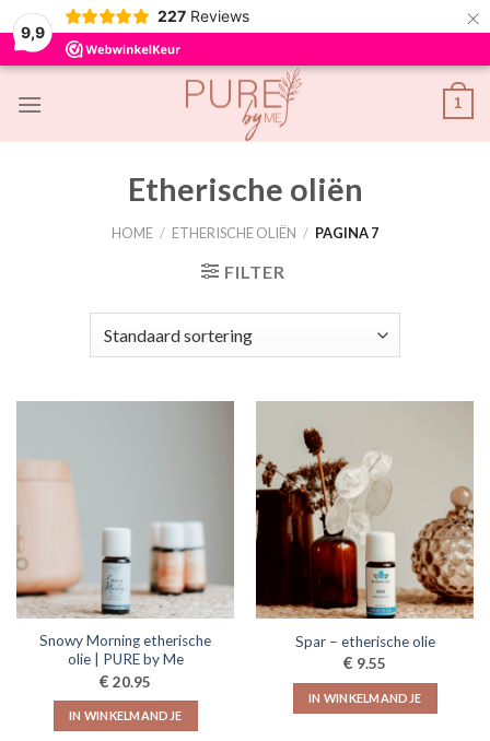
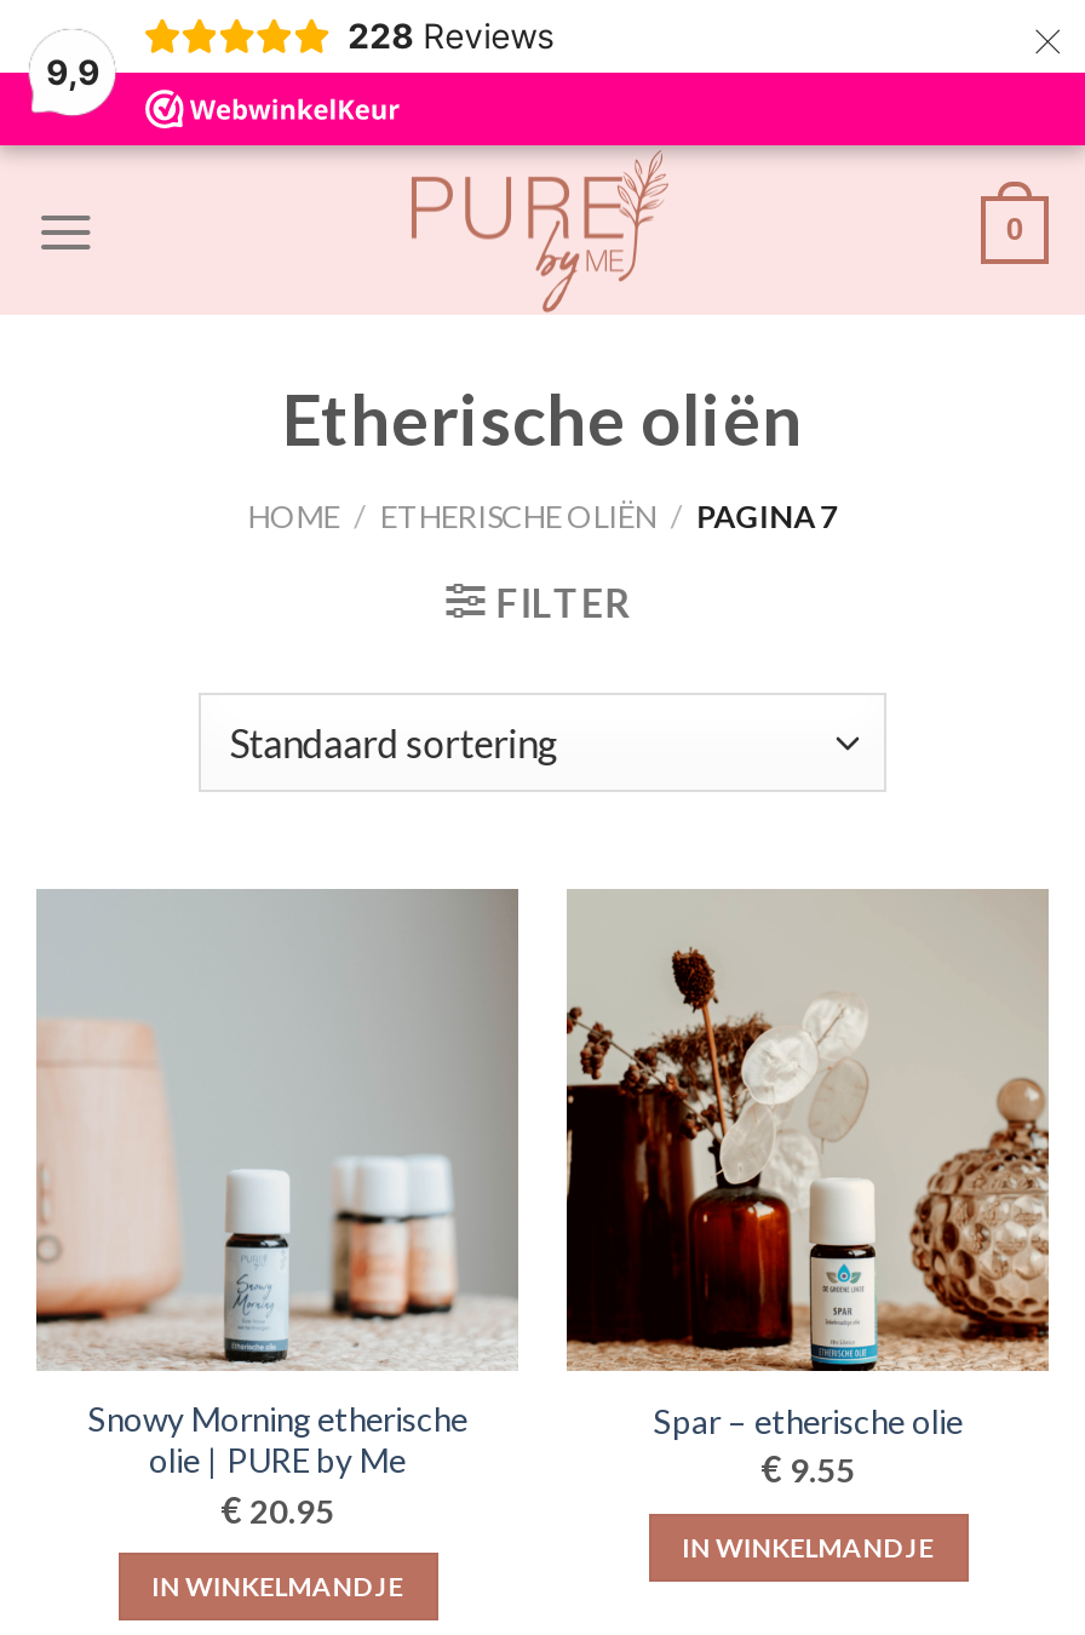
- 227 Reviews
+ 228 Reviews

- 1
+ 0
